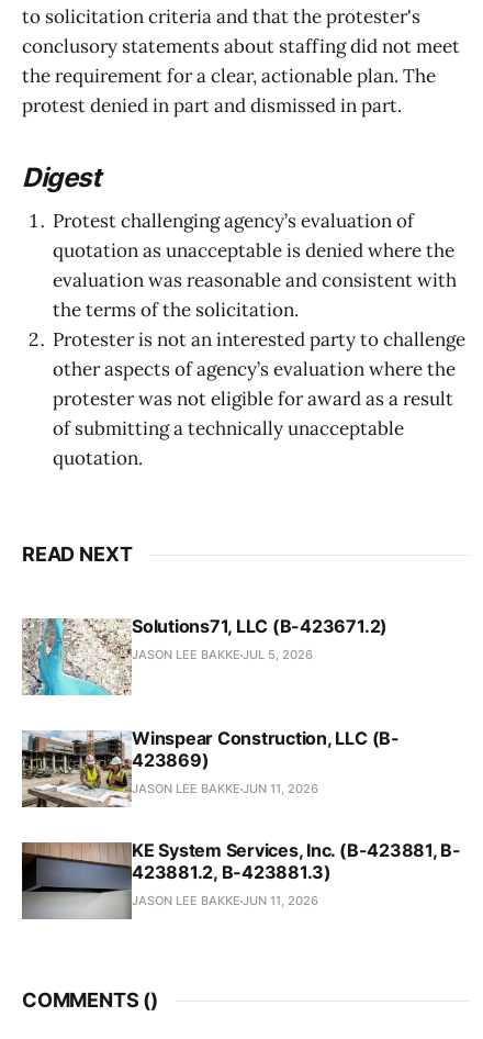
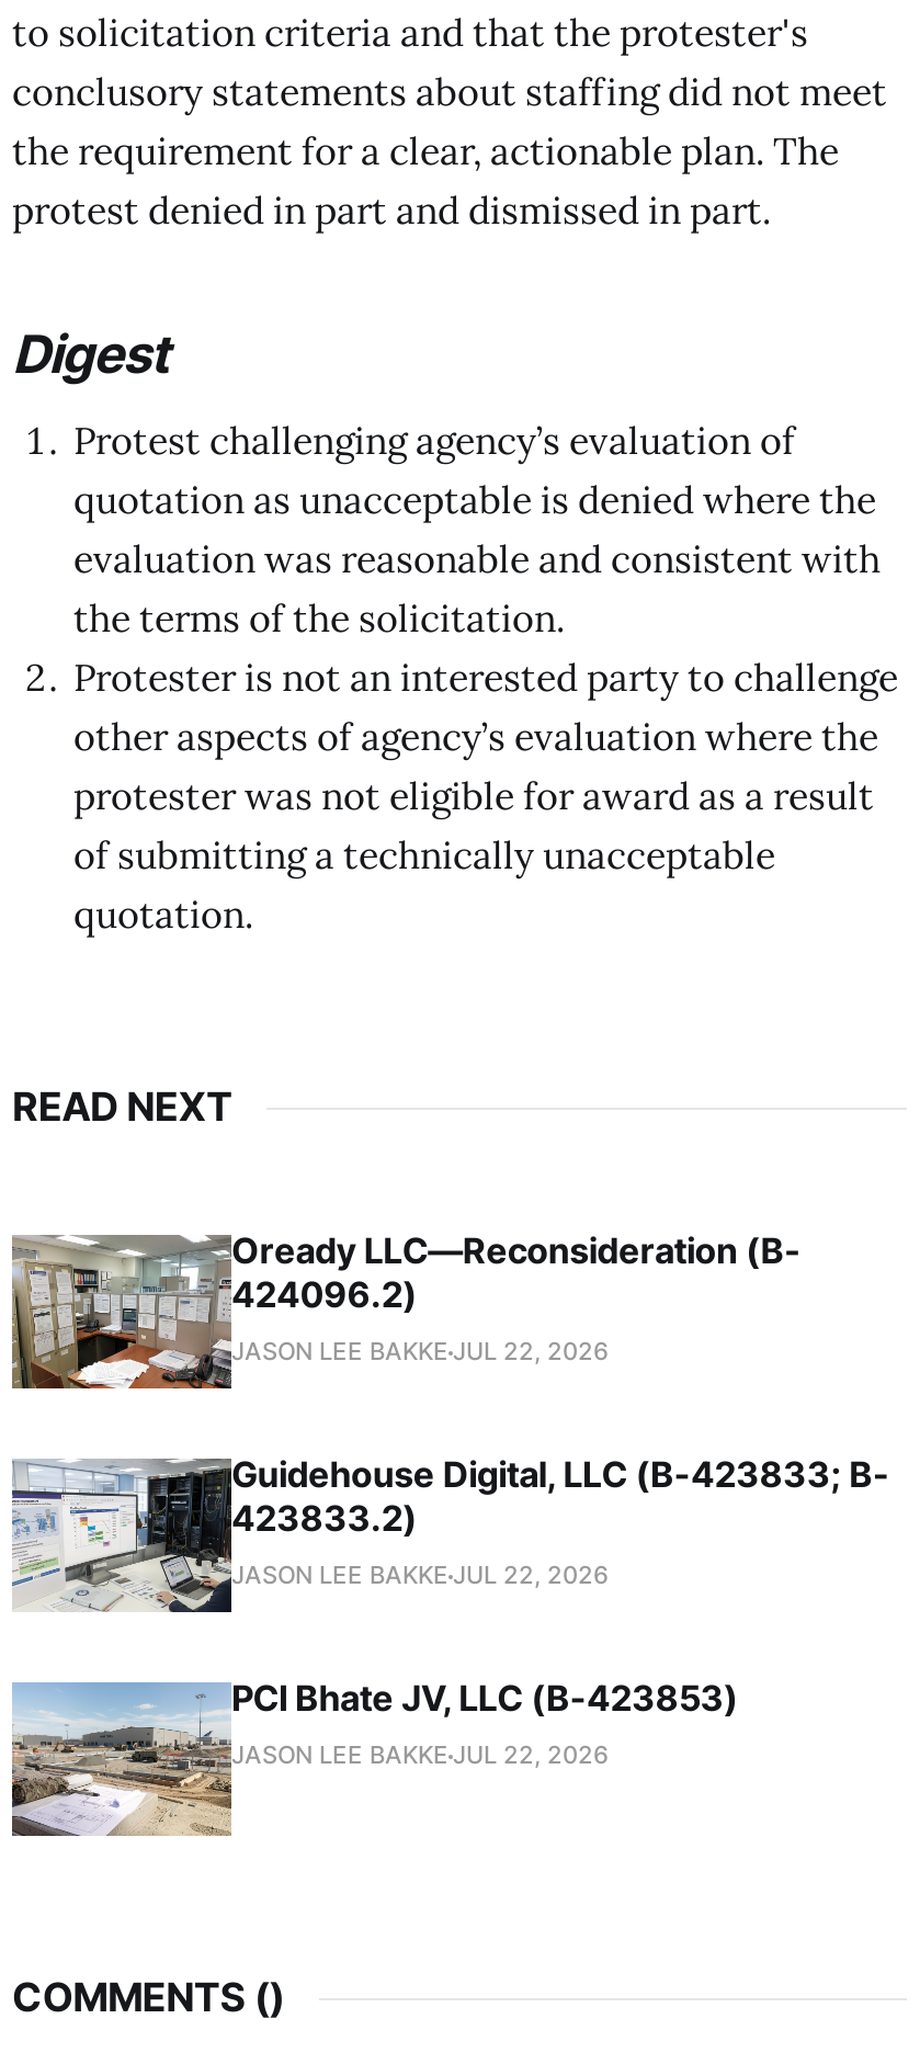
- [image]
- Solutions71, LLC (B-423671.2)
- JASON LEE BAKKE JUL 5, 2026
+ [image]
+ Oready LLC—Reconsideration (B-
+ 424096.2)
+ JASON LEE BAKKE JUL 22, 2026

- [image]
- Winspear Construction, LLC (B-
- 423869)
- JASON LEE BAKKE JUN 11, 2026
+ [image]
+ Guidehouse Digital, LLC (B-423833; B-
+ 423833.2)
+ JASON LEE BAKKE JUL 22, 2026

- [image]
- KE System Services, Inc. (B-423881, B-
- 423881.2, B-423881.3)
- JASON LEE BAKKE JUN 11, 2026
+ [image]
+ PCI Bhate JV, LLC (B-423853)
+ JASON LEE BAKKE JUL 22, 2026
